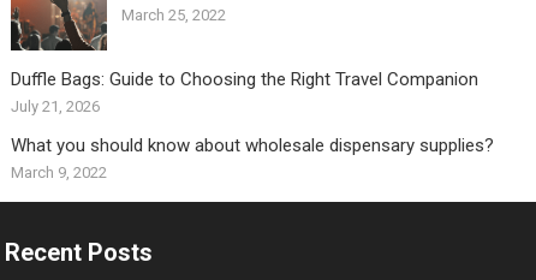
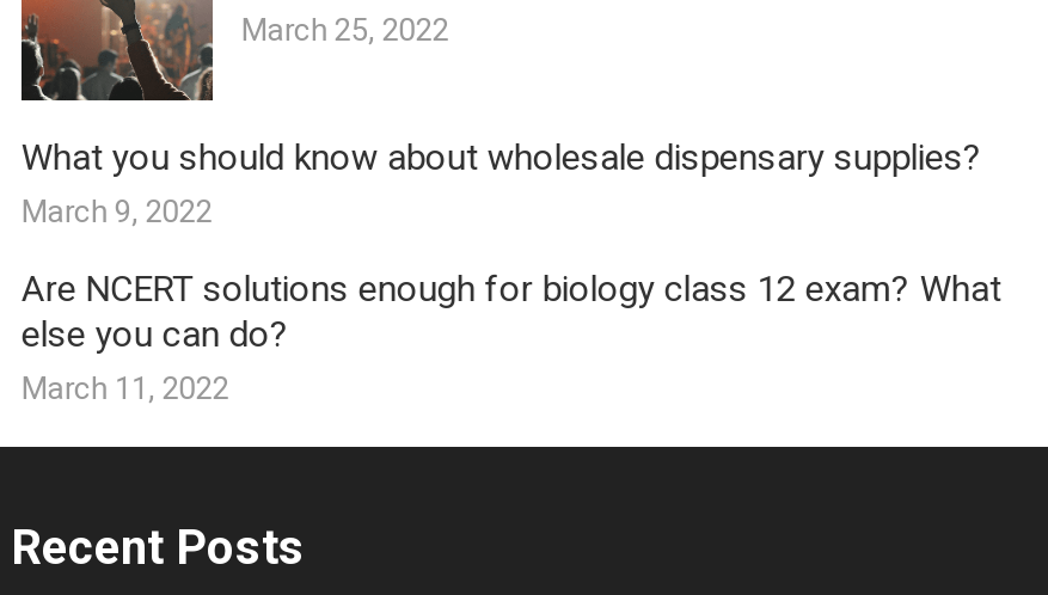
- Duffle Bags: Guide to Choosing the Right Travel Companion
- July 21, 2026

moved up: What you should know about wholesale dispensary supplies? | March 9, 2022

+ Are NCERT solutions enough for biology class 12 exam? What
+ else you can do?
+ March 11, 2022
